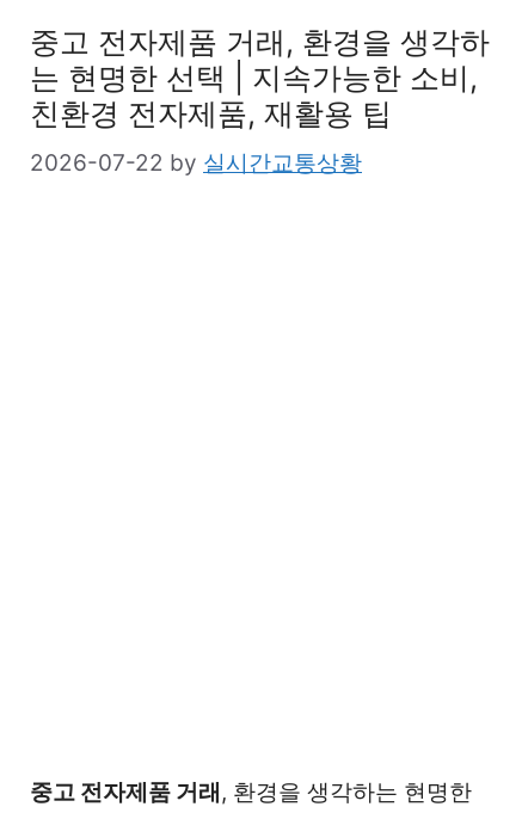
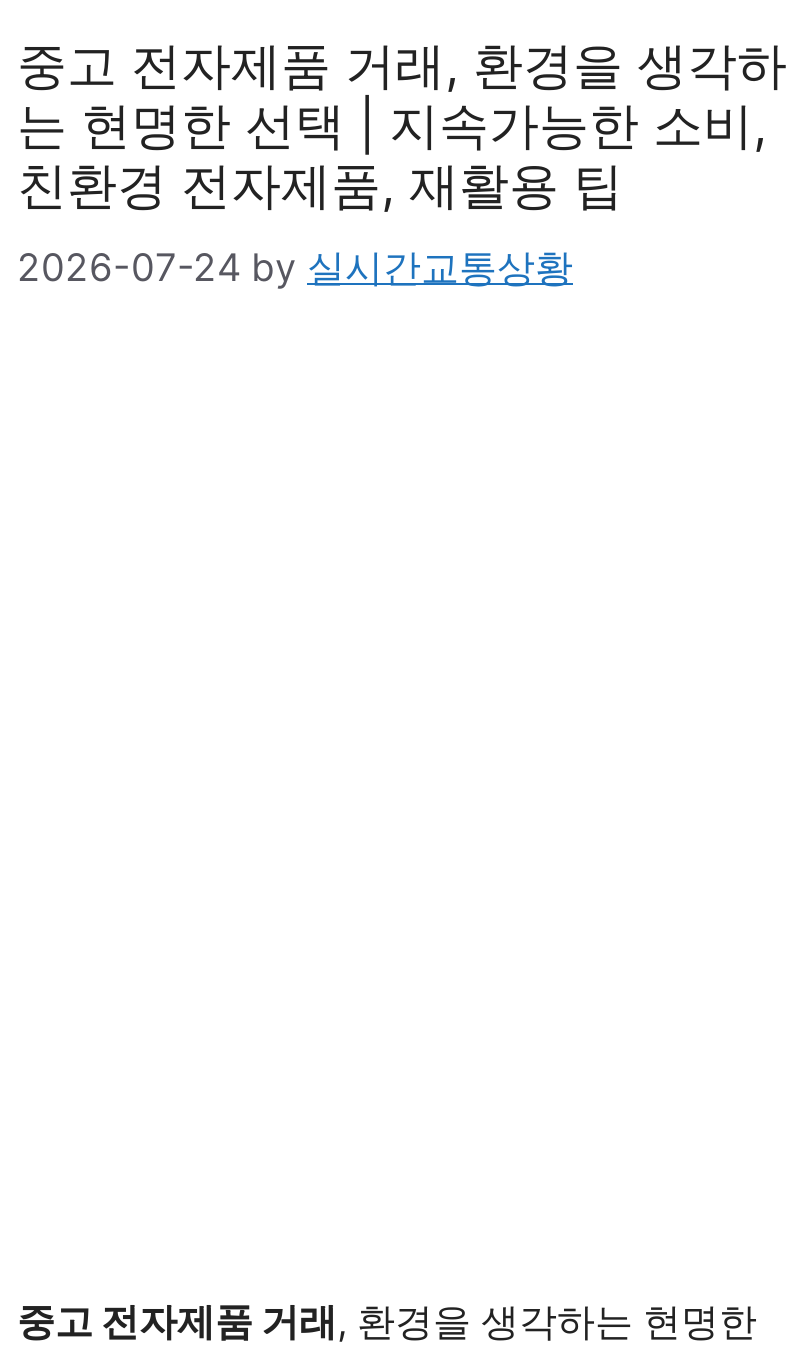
- 2026-07-22 by 실시간교통상황
+ 2026-07-24 by 실시간교통상황
